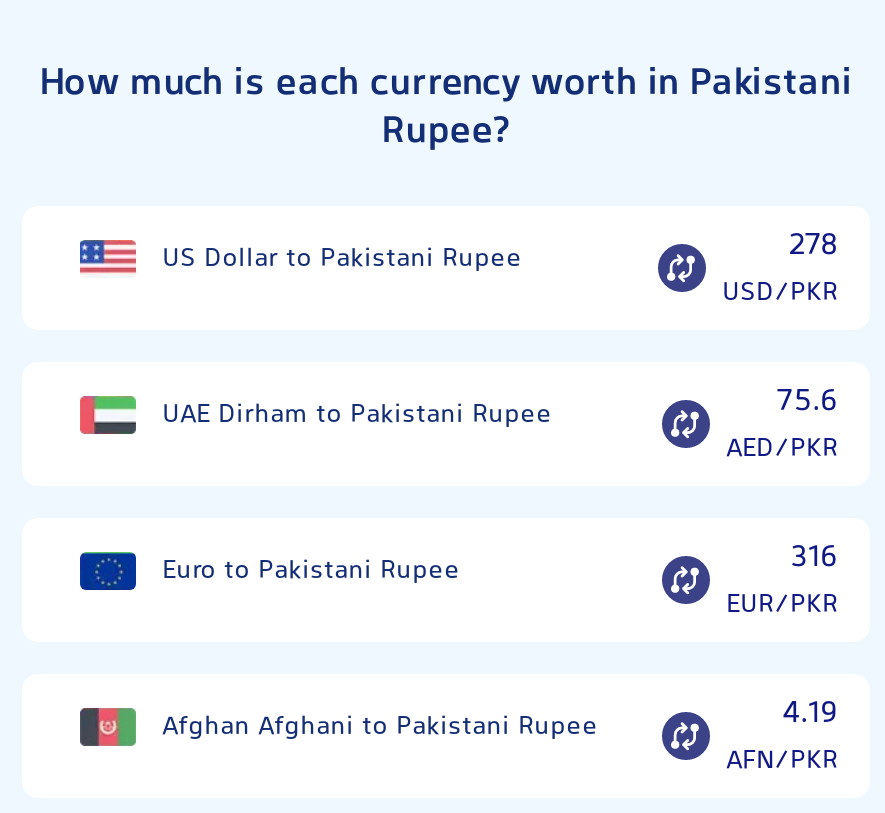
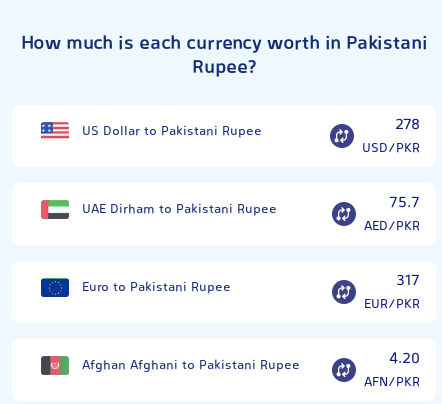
- 75.6
+ 75.7

- 316
+ 317

- 4.19
+ 4.20
